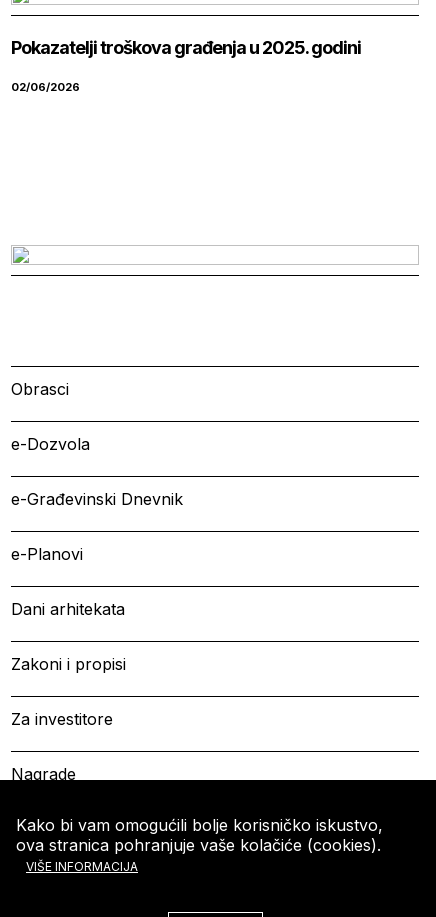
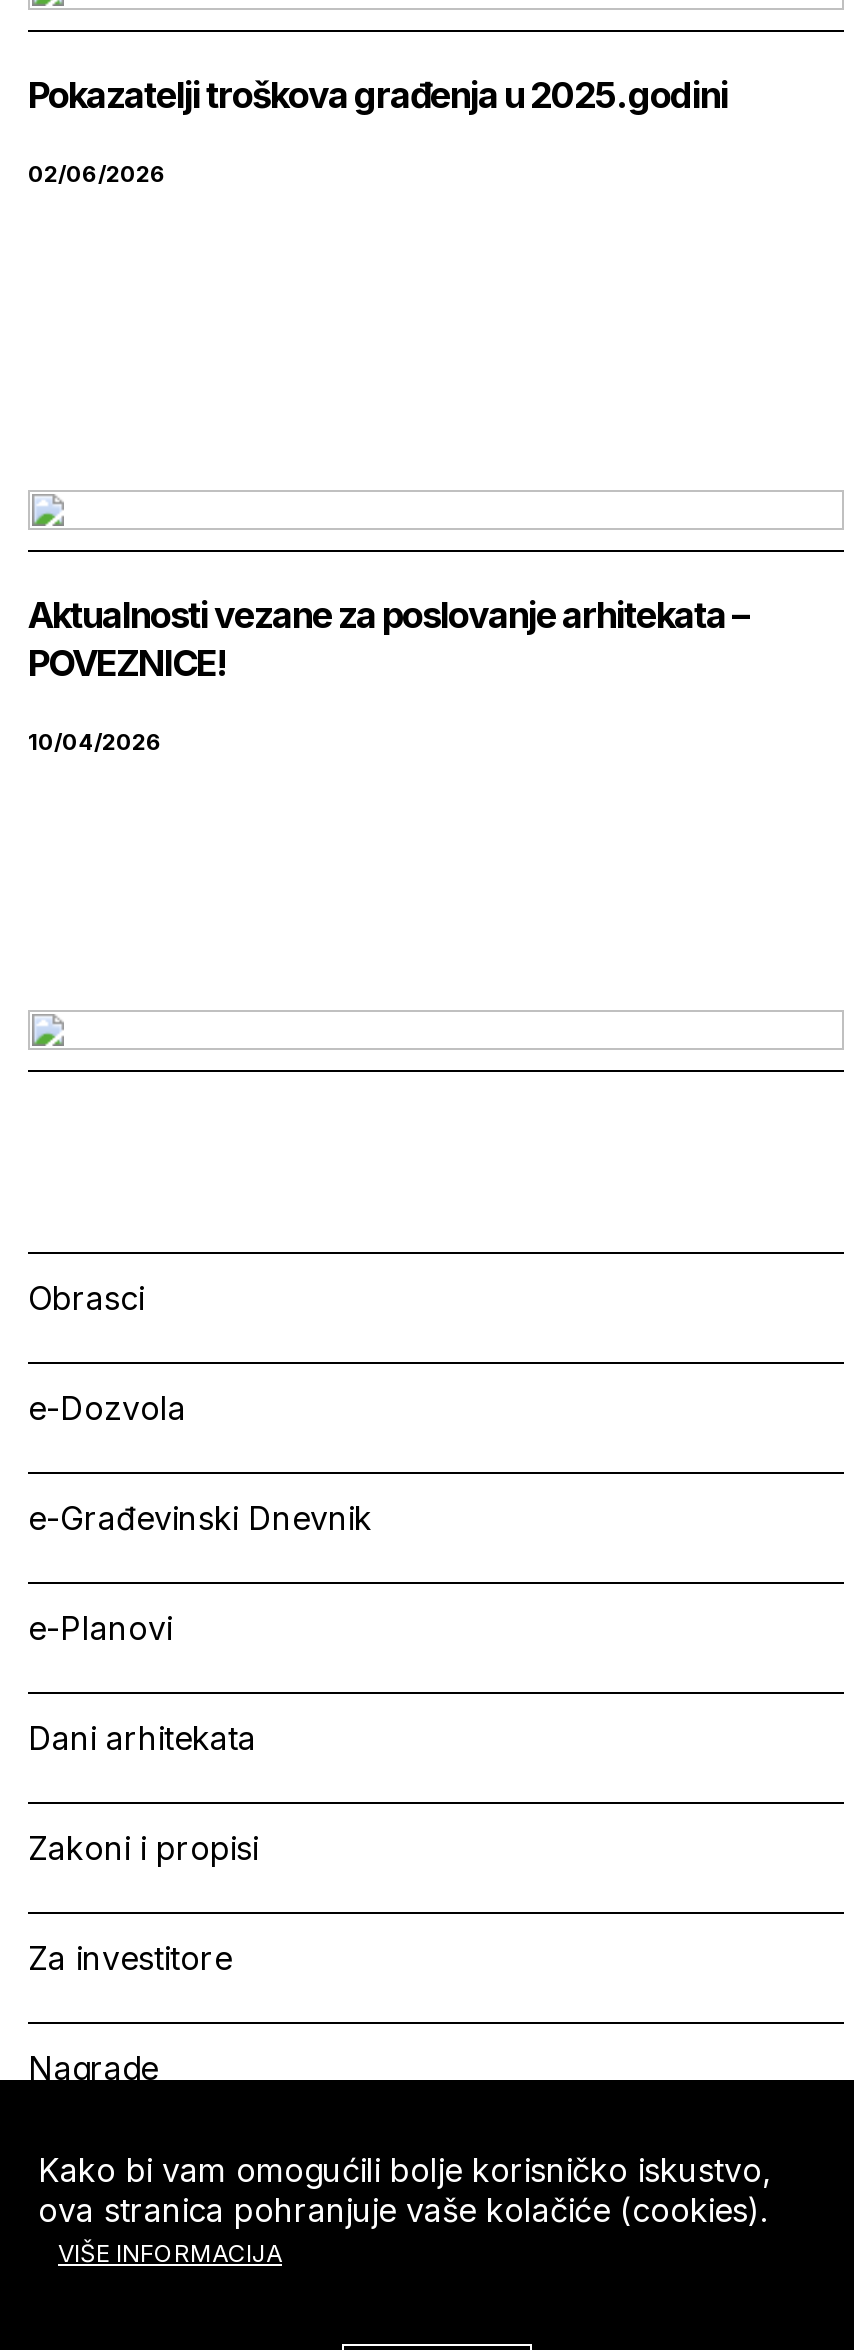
+ Aktualnosti vezane za poslovanje arhitekata –
+ POVEZNICE!
+ 10/04/2026
